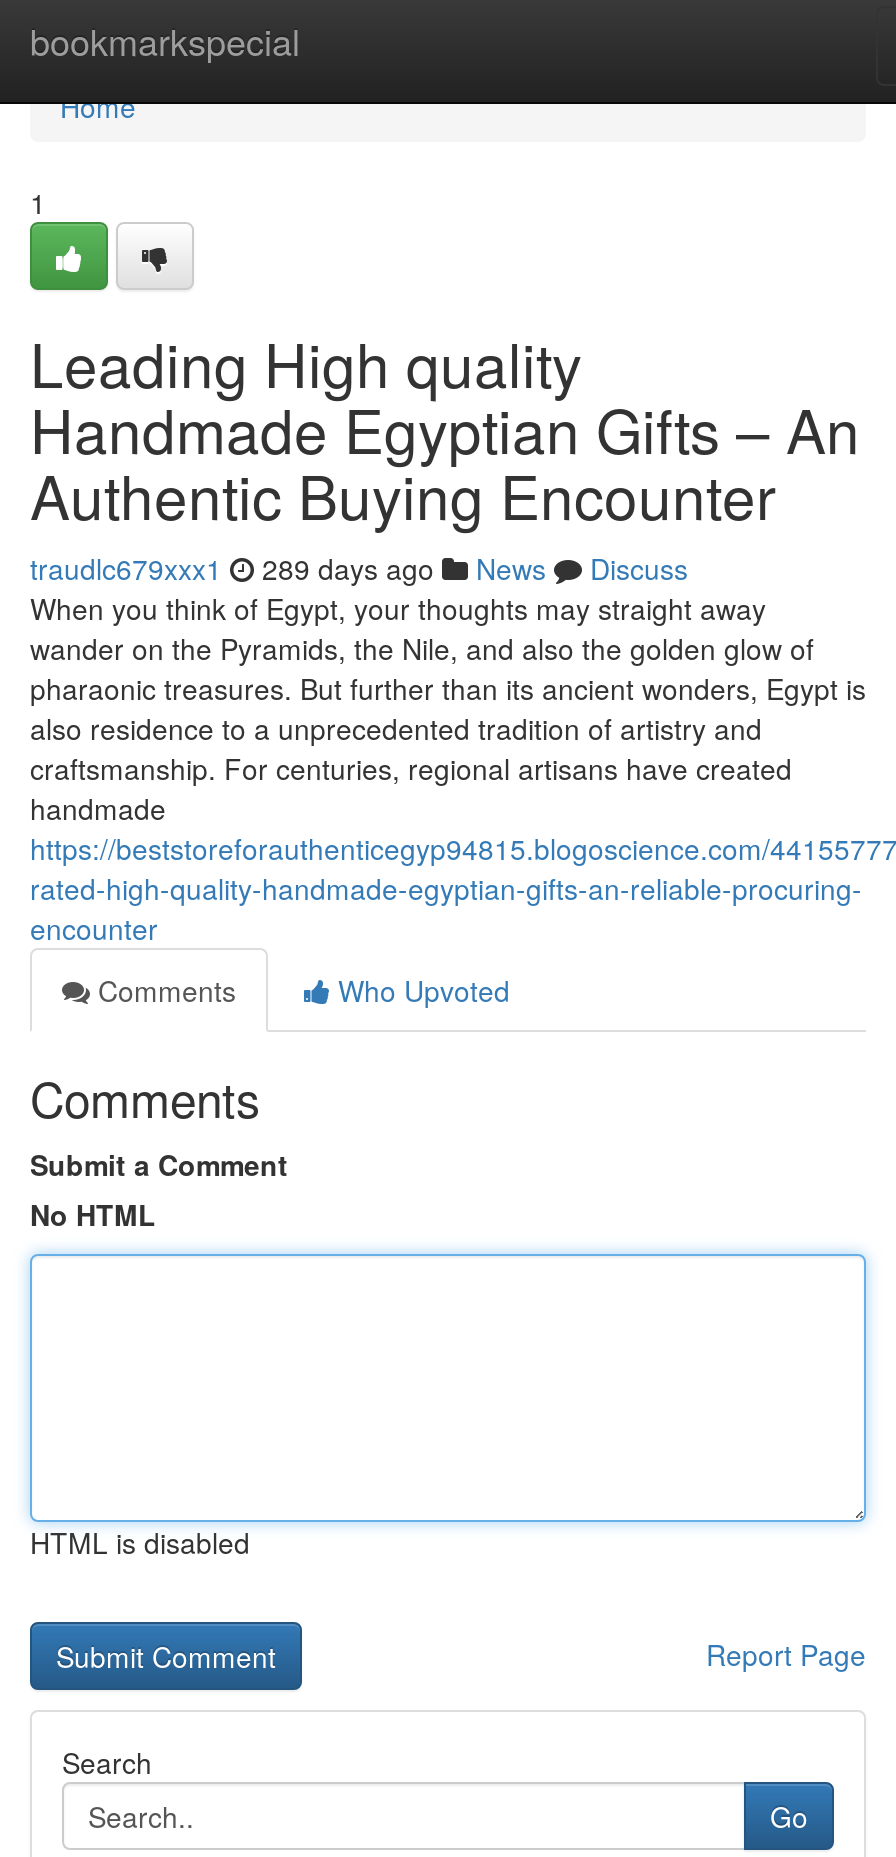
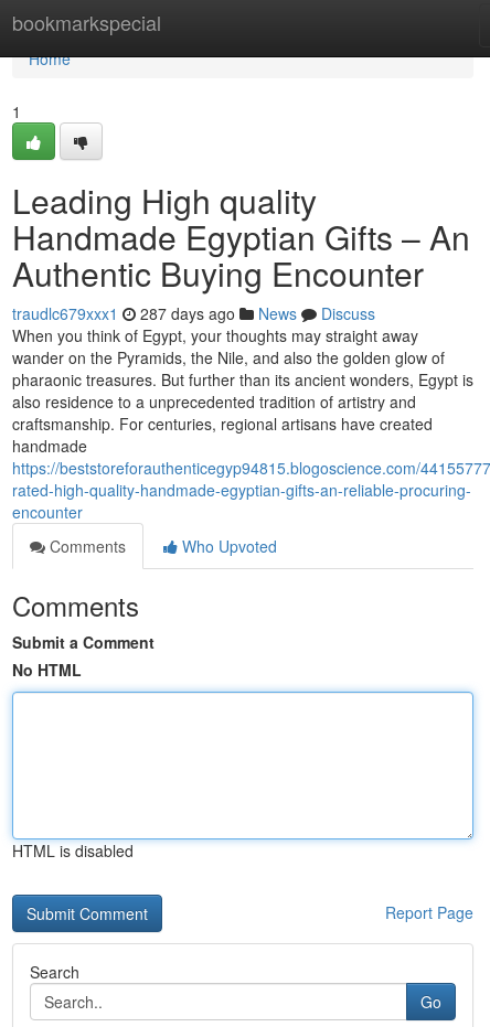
- traudlc679xxx1 289 days ago News Discuss
+ traudlc679xxx1 287 days ago News Discuss
